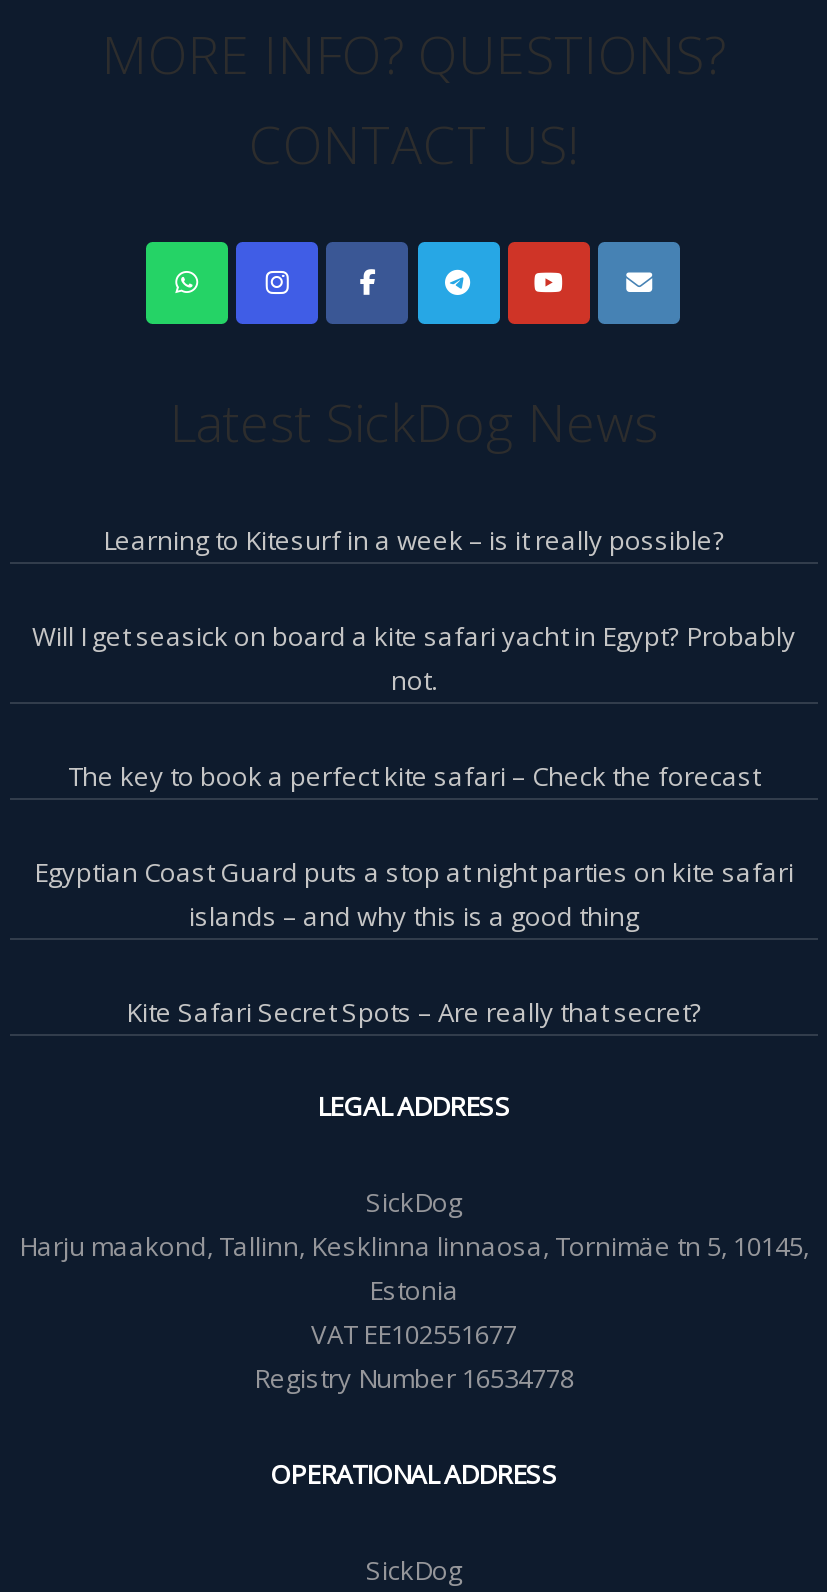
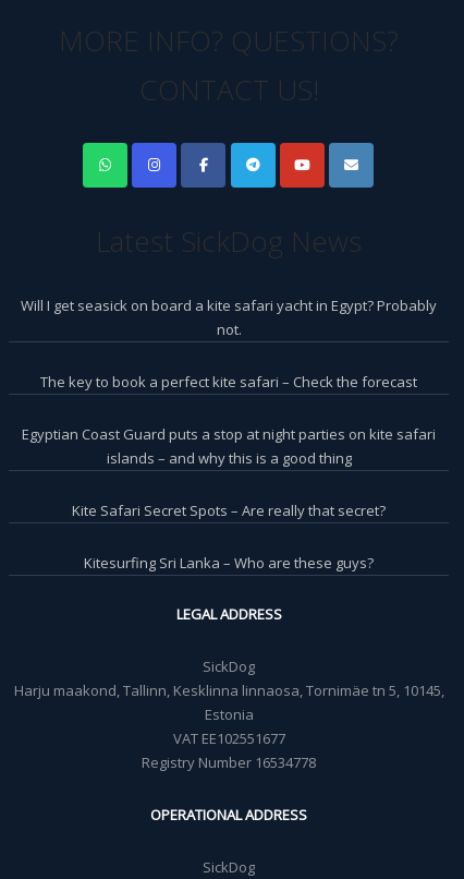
- Learning to Kitesurf in a week – is it really possible?

moved up: Will I get seasick on board a kite safari yacht in Egypt? Probably | not. | The key to book a perfect kite safari – Check the forecast | Egyptian Coast Guard puts a stop at night parties on kite safari | islands – and why this is a good thing | Kite Safari Secret Spots – Are really that secret?

+ Kitesurfing Sri Lanka – Who are these guys?
